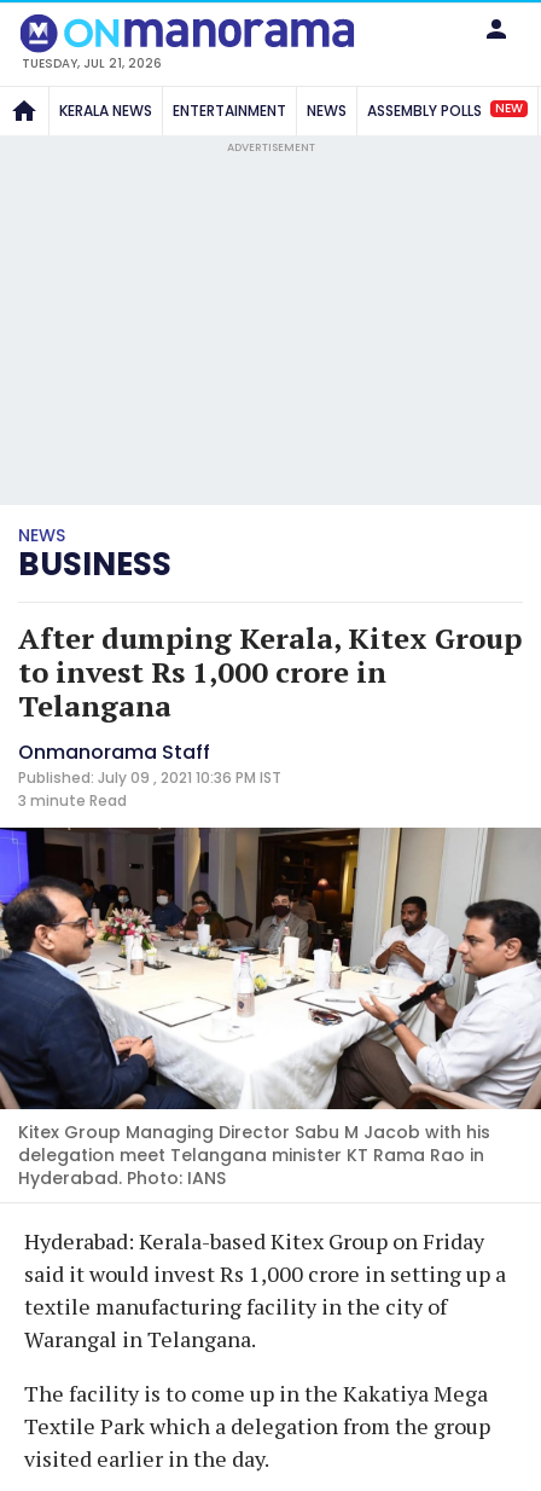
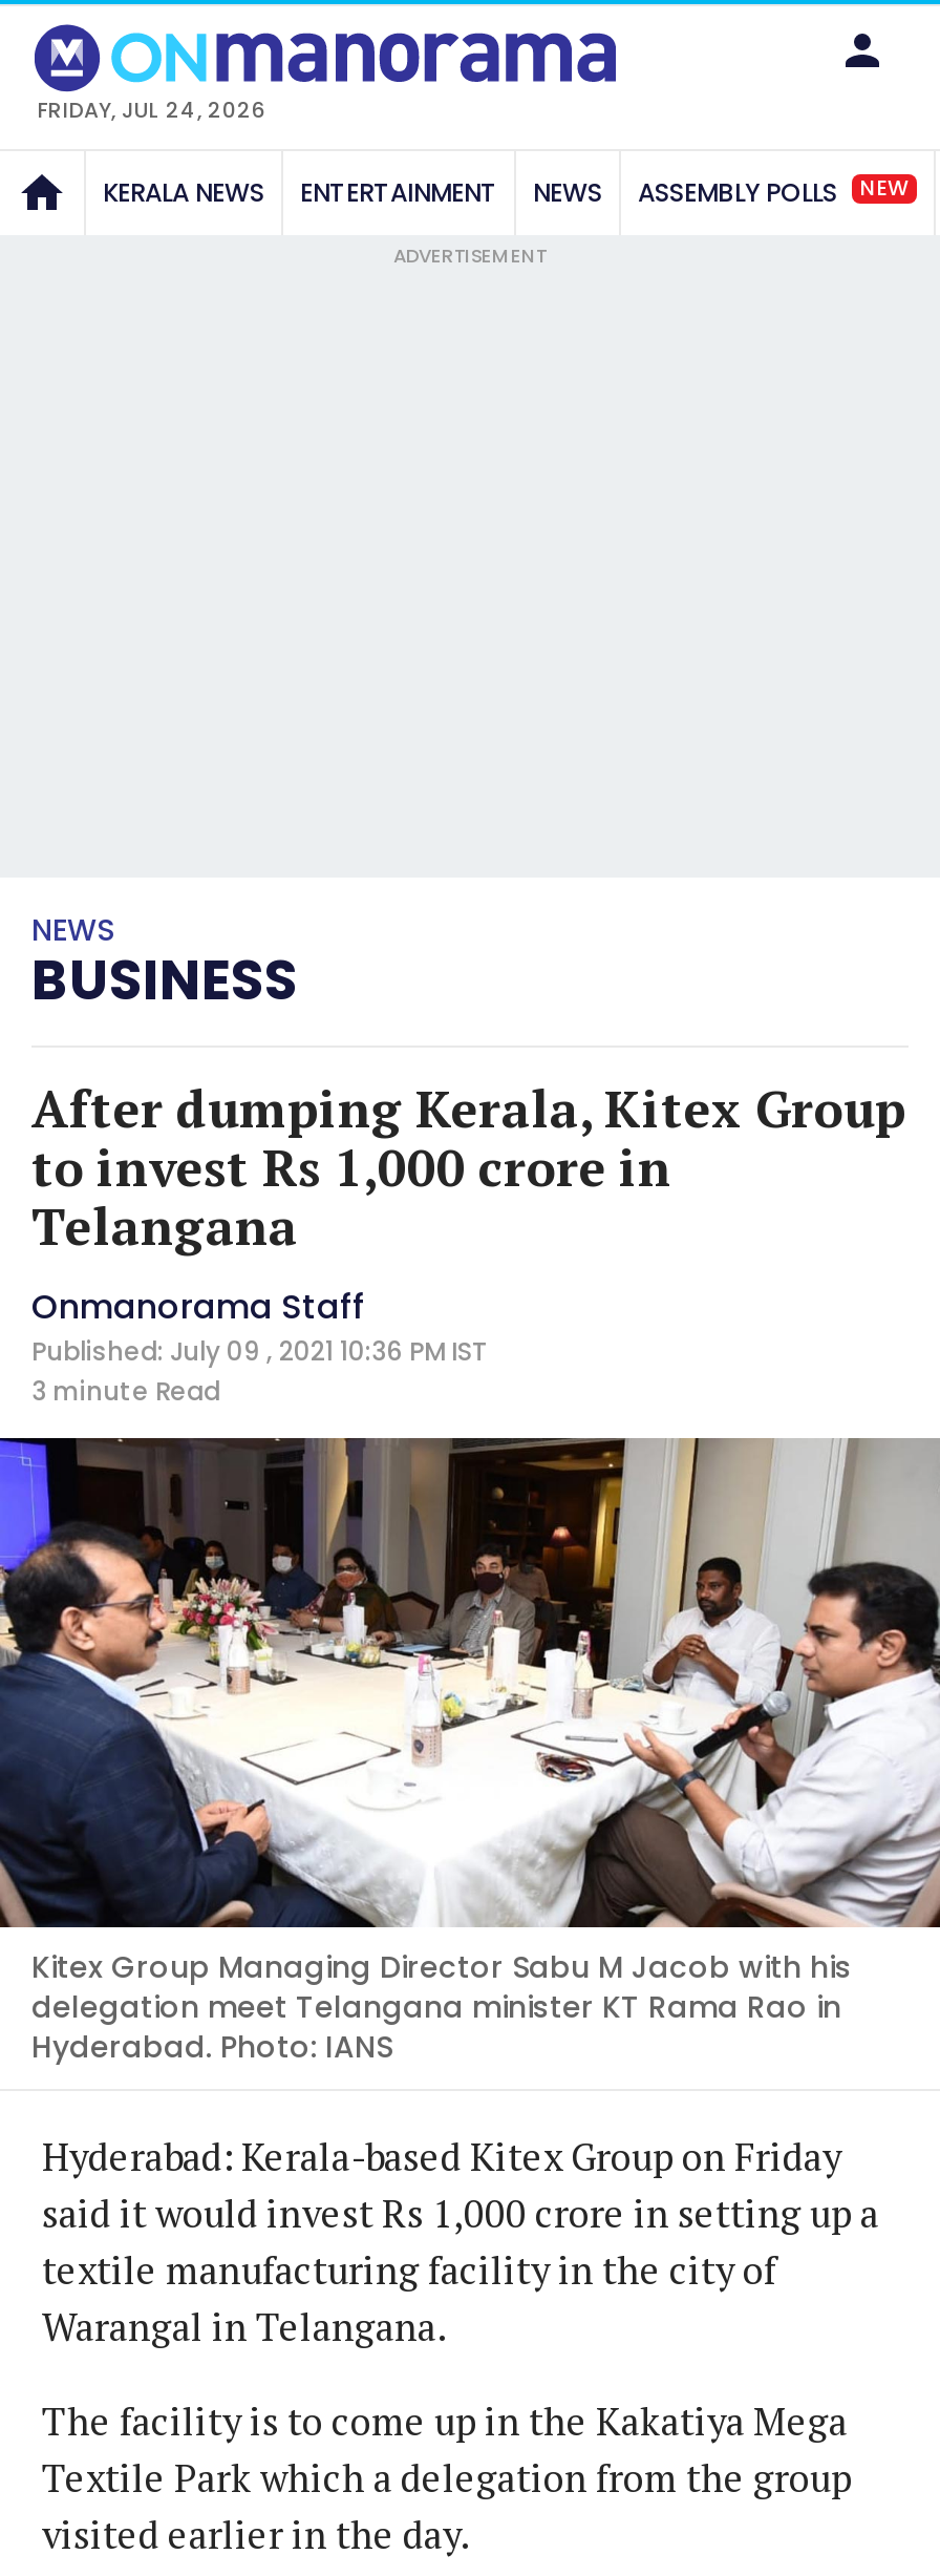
- TUESDAY, JUL 21, 2026
+ FRIDAY, JUL 24, 2026
